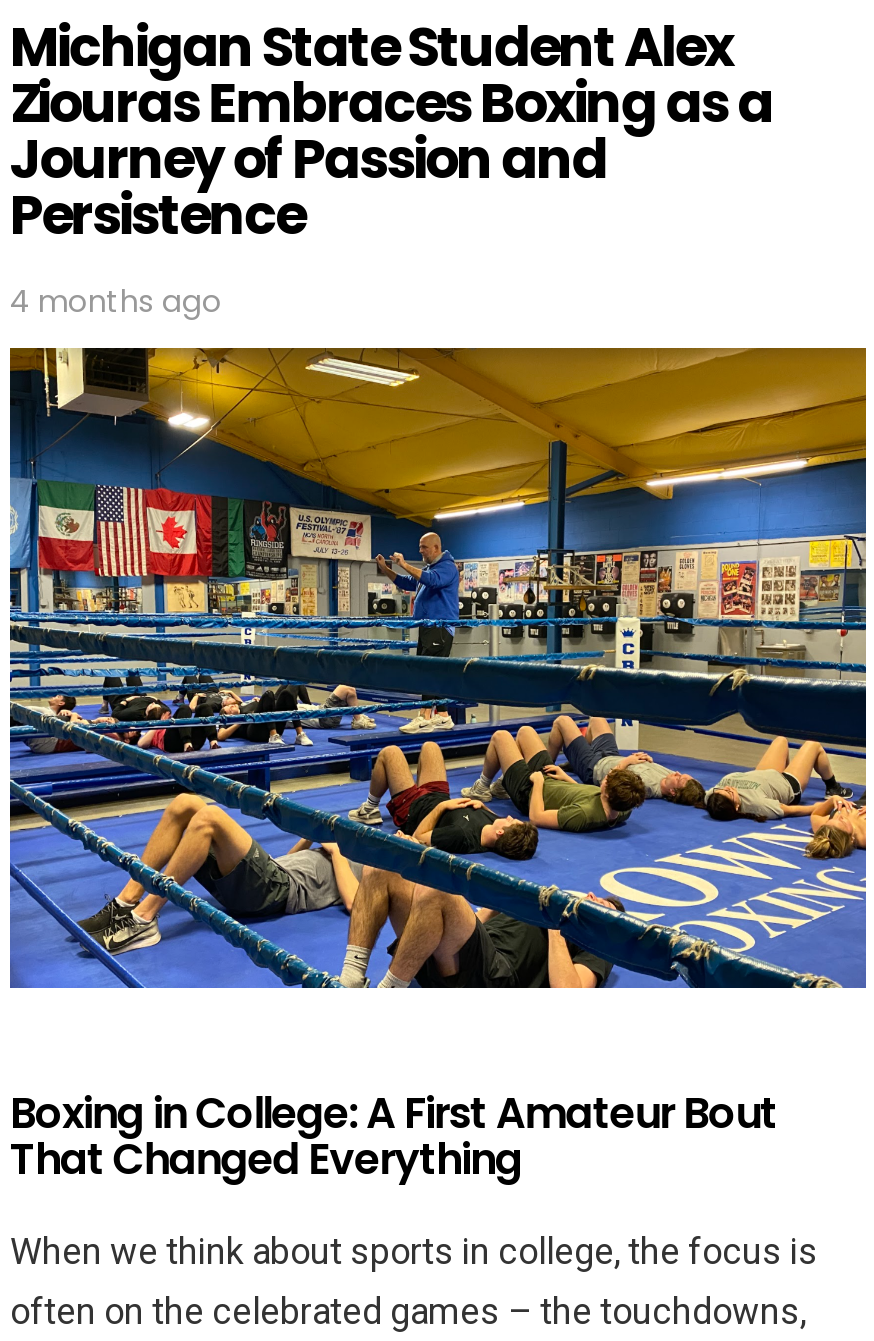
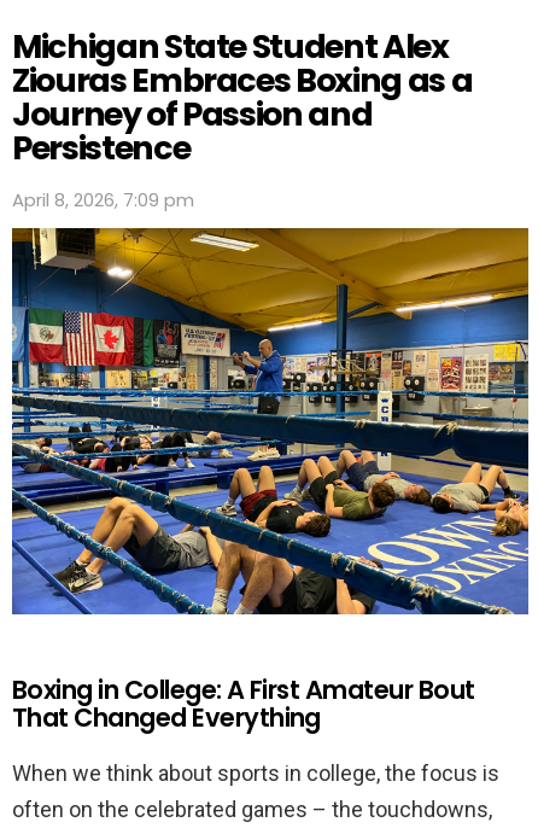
- 4 months ago
+ April 8, 2026, 7:09 pm
